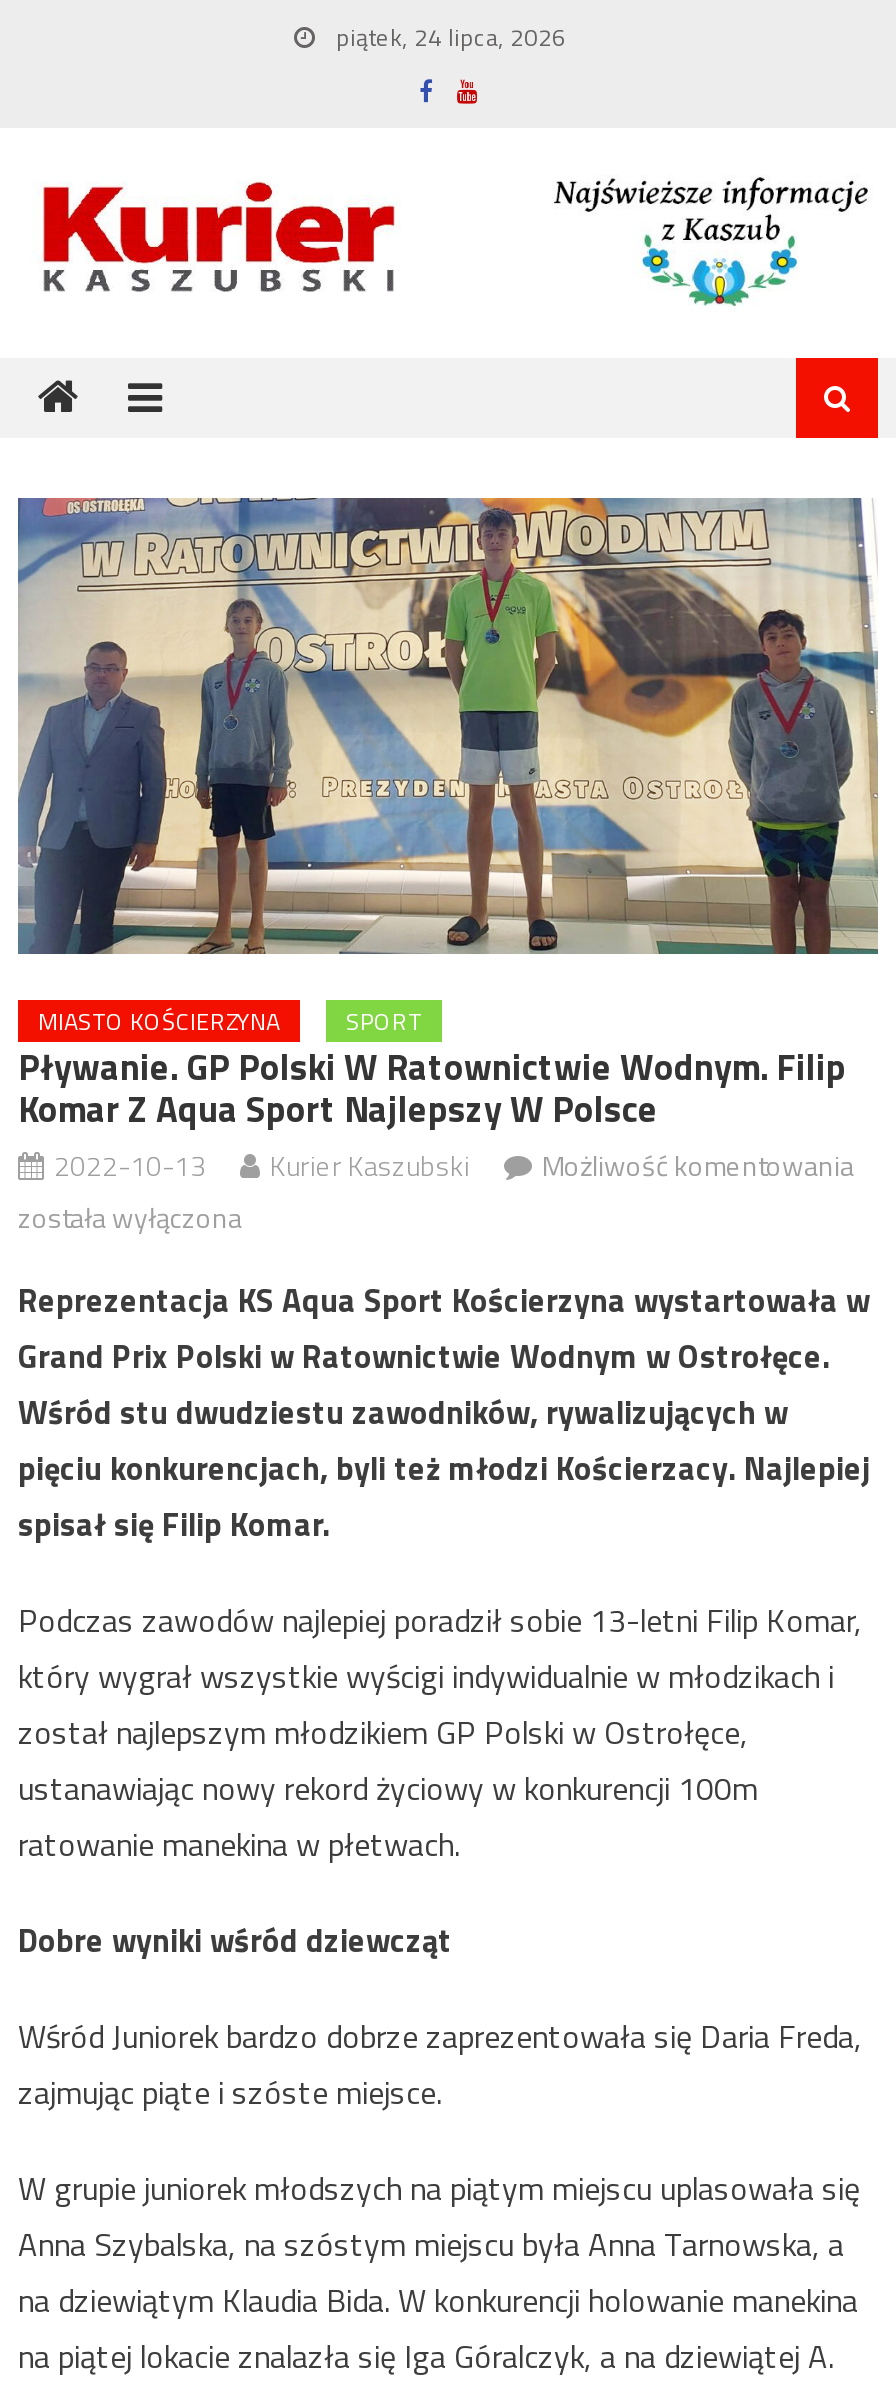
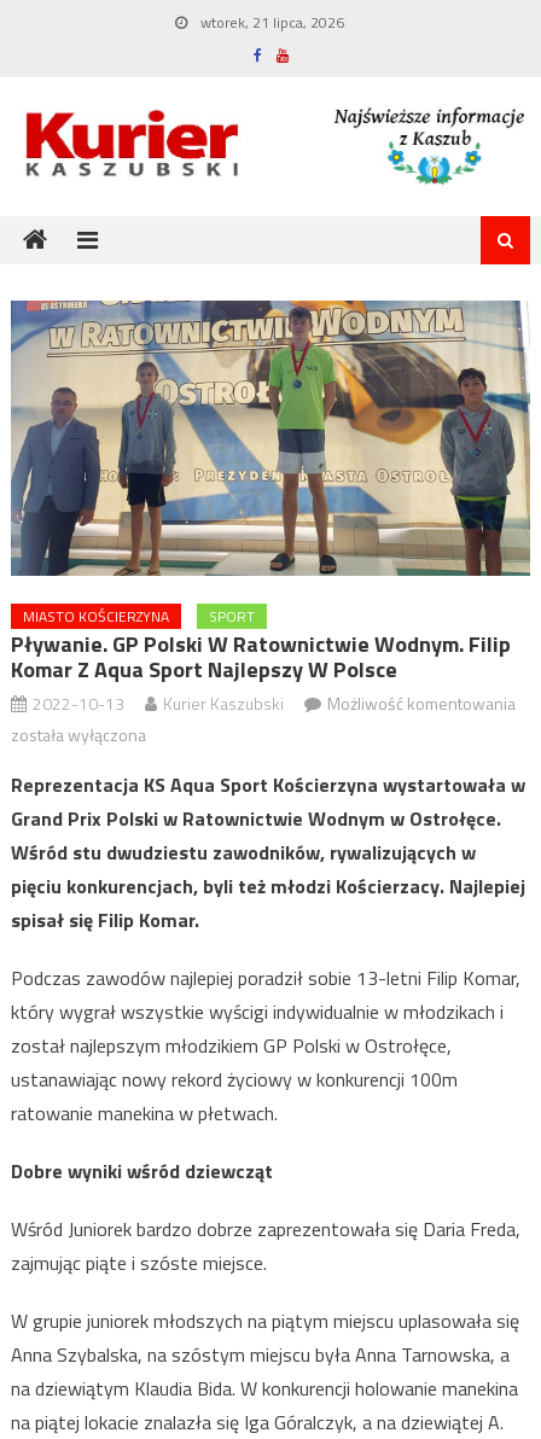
- piątek, 24 lipca, 2026
+ wtorek, 21 lipca, 2026
